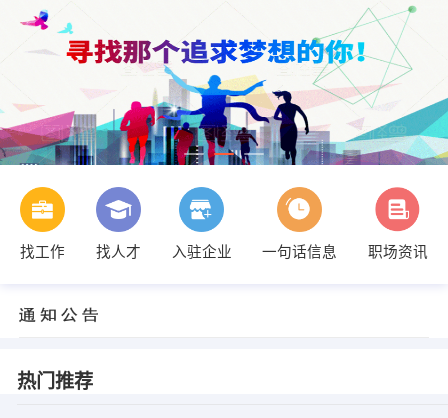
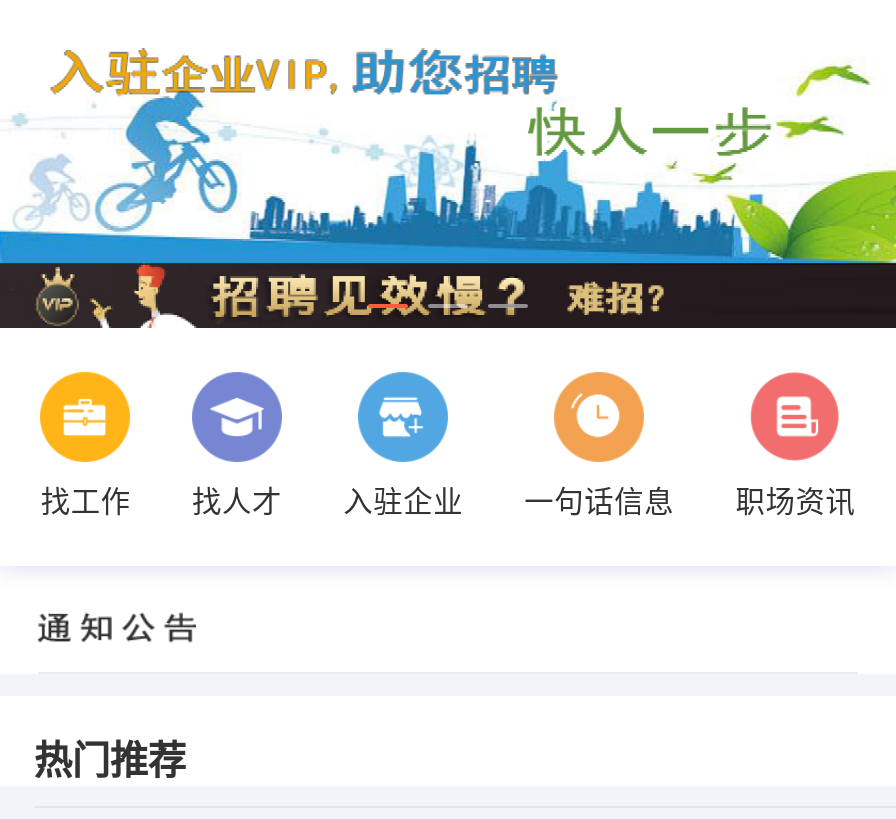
- [image]
+ [image]
